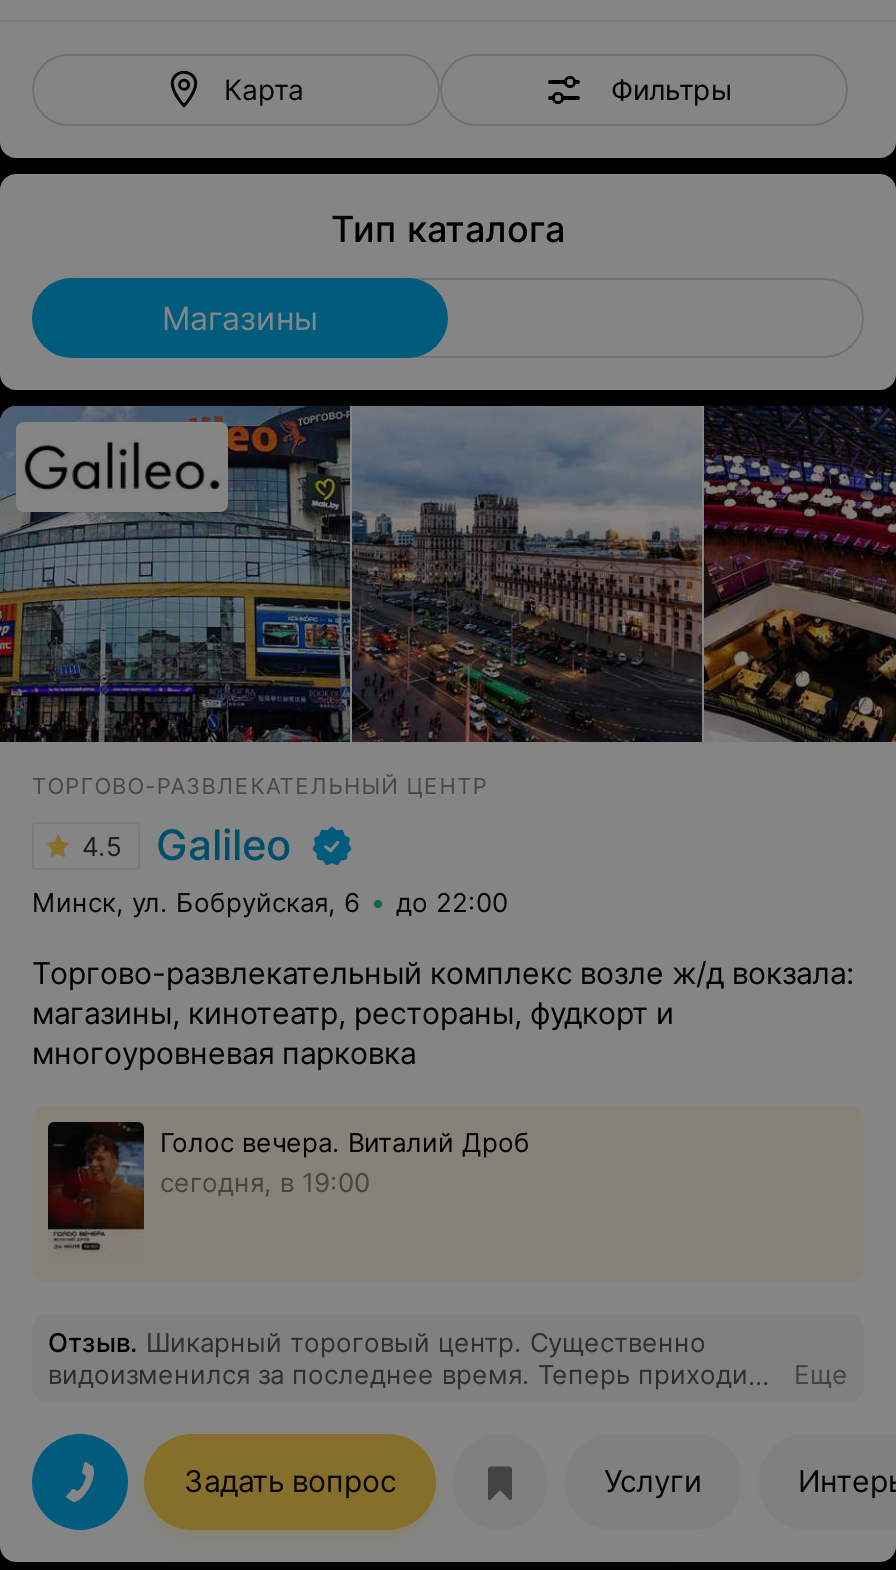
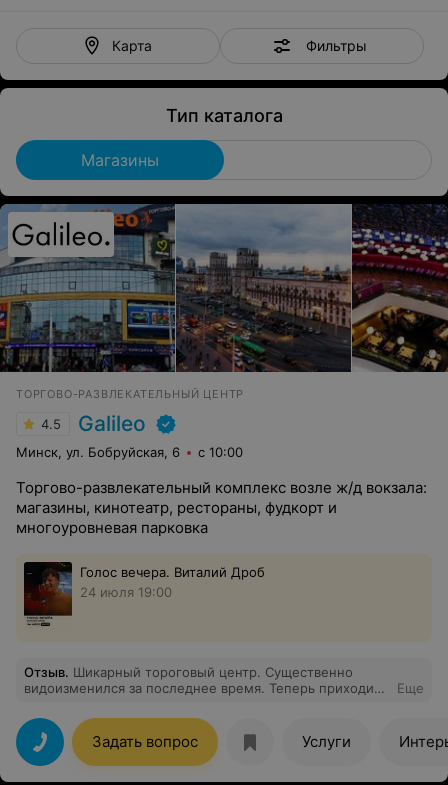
- Минск, ул. Бобруйская, 6 до 22:00
+ Минск, ул. Бобруйская, 6 с 10:00

- сегодня, в 19:00
+ 24 июля 19:00
